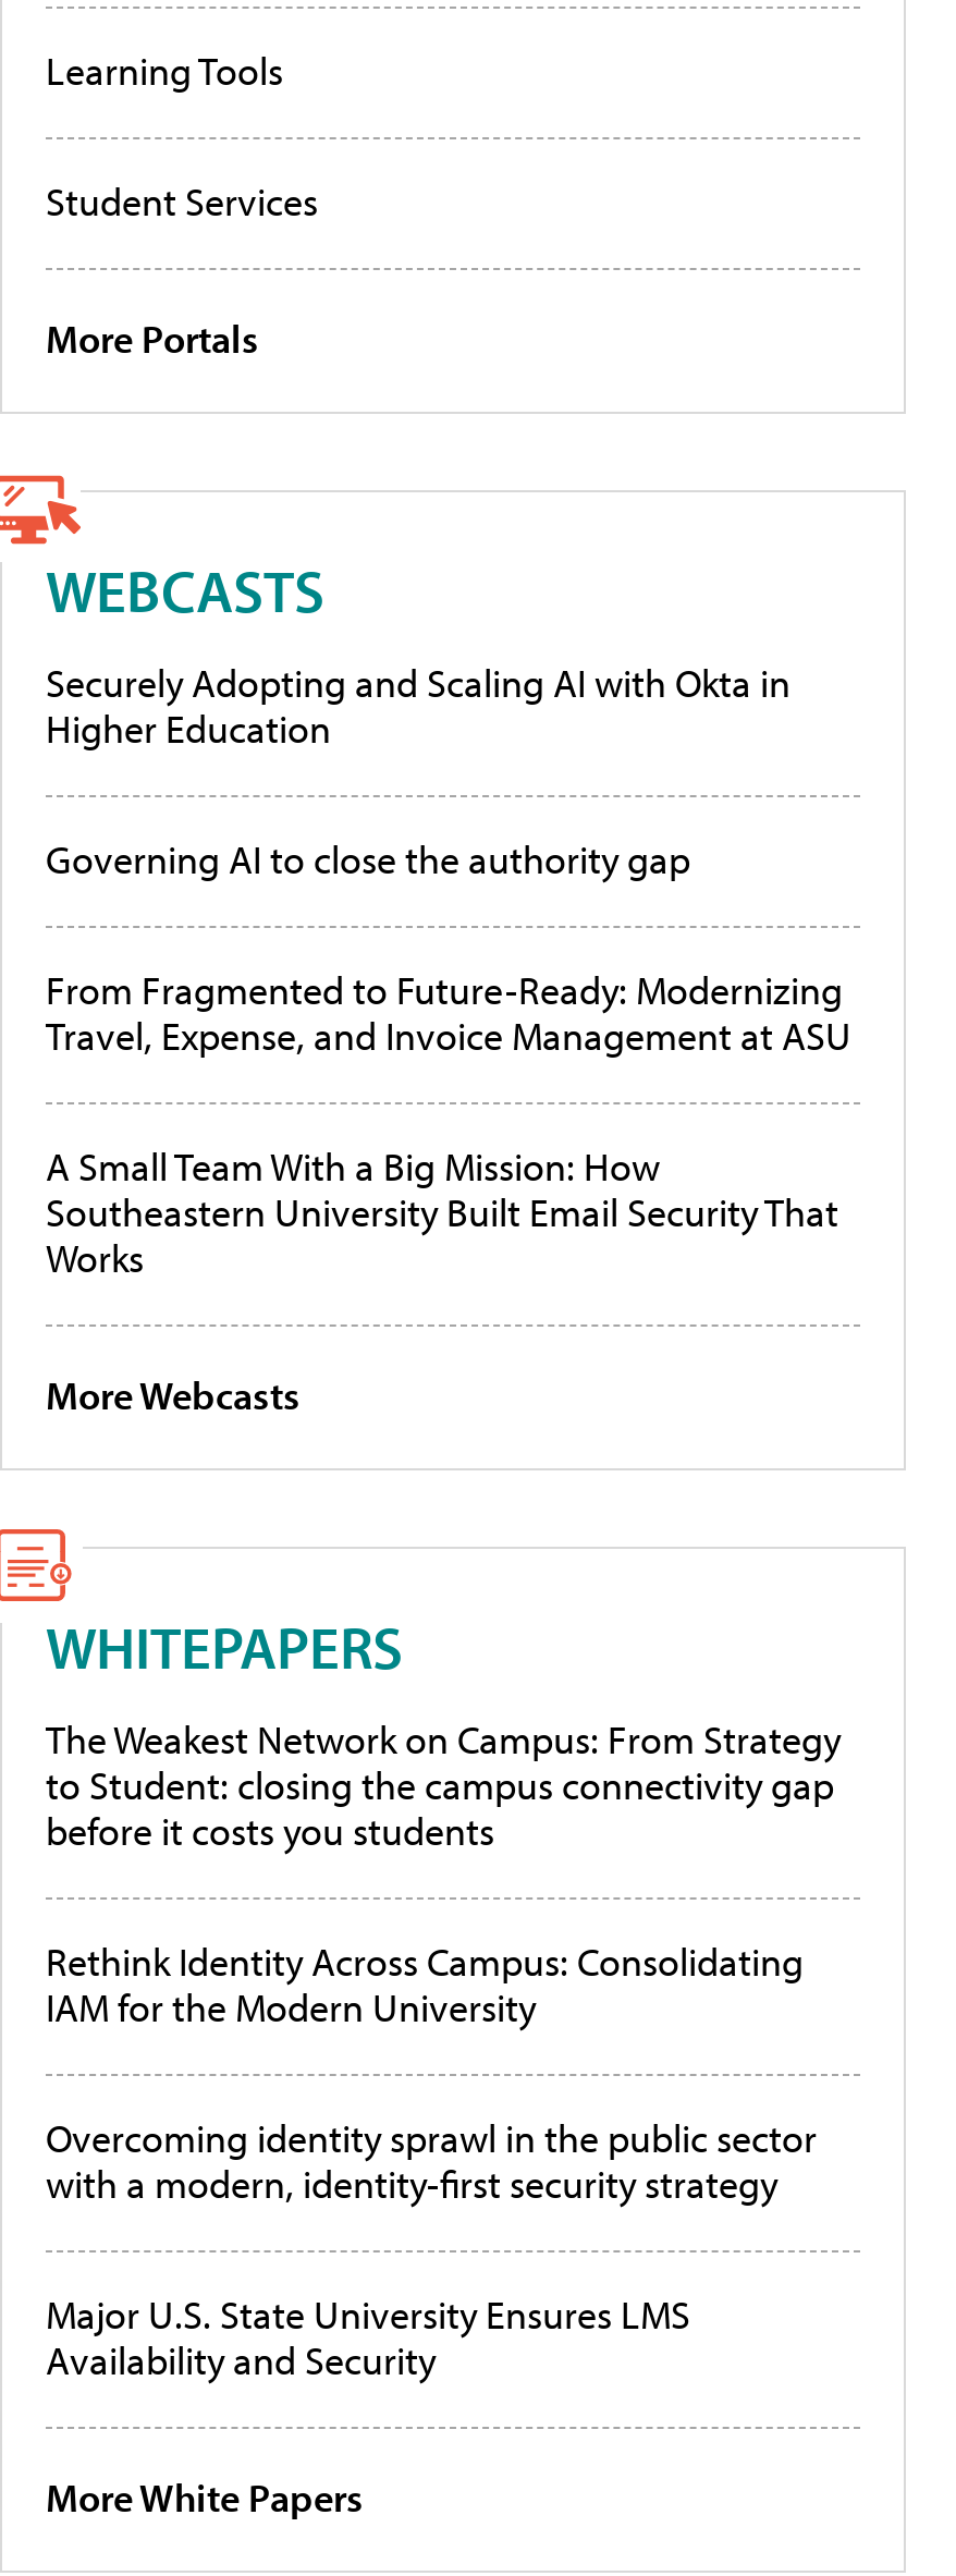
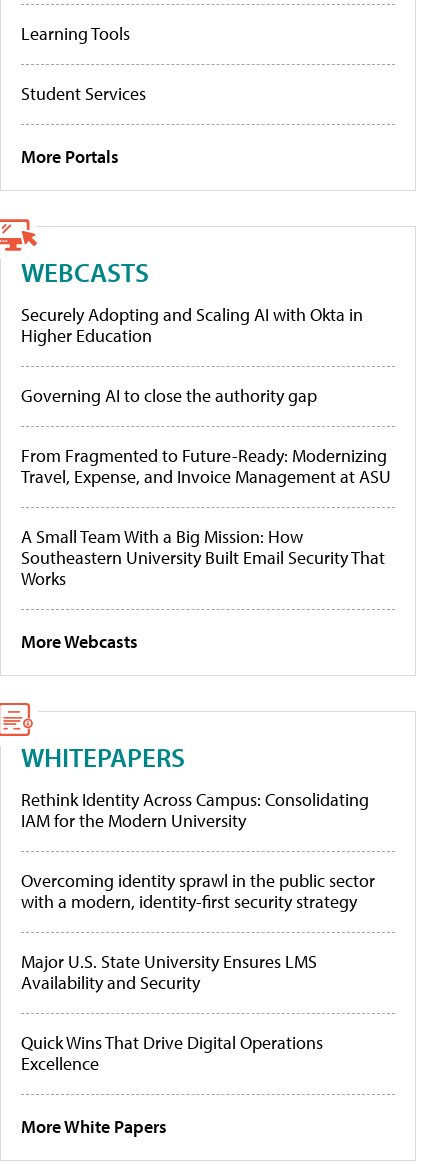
- The Weakest Network on Campus: From Strategy
- to Student: closing the campus connectivity gap
- before it costs you students

moved up: Rethink Identity Across Campus: Consolidating | IAM for the Modern University | Overcoming identity sprawl in the public sector | with a modern, identity-first security strategy | Major U.S. State University Ensures LMS | Availability and Security

+ Quick Wins That Drive Digital Operations
+ Excellence
